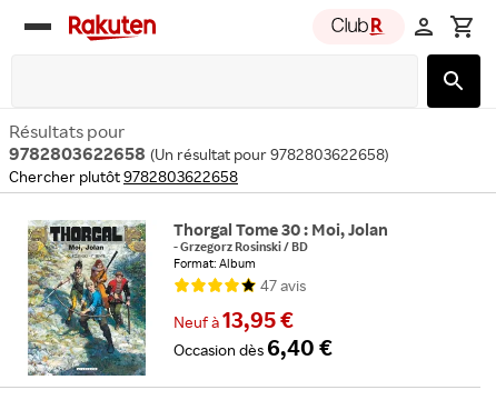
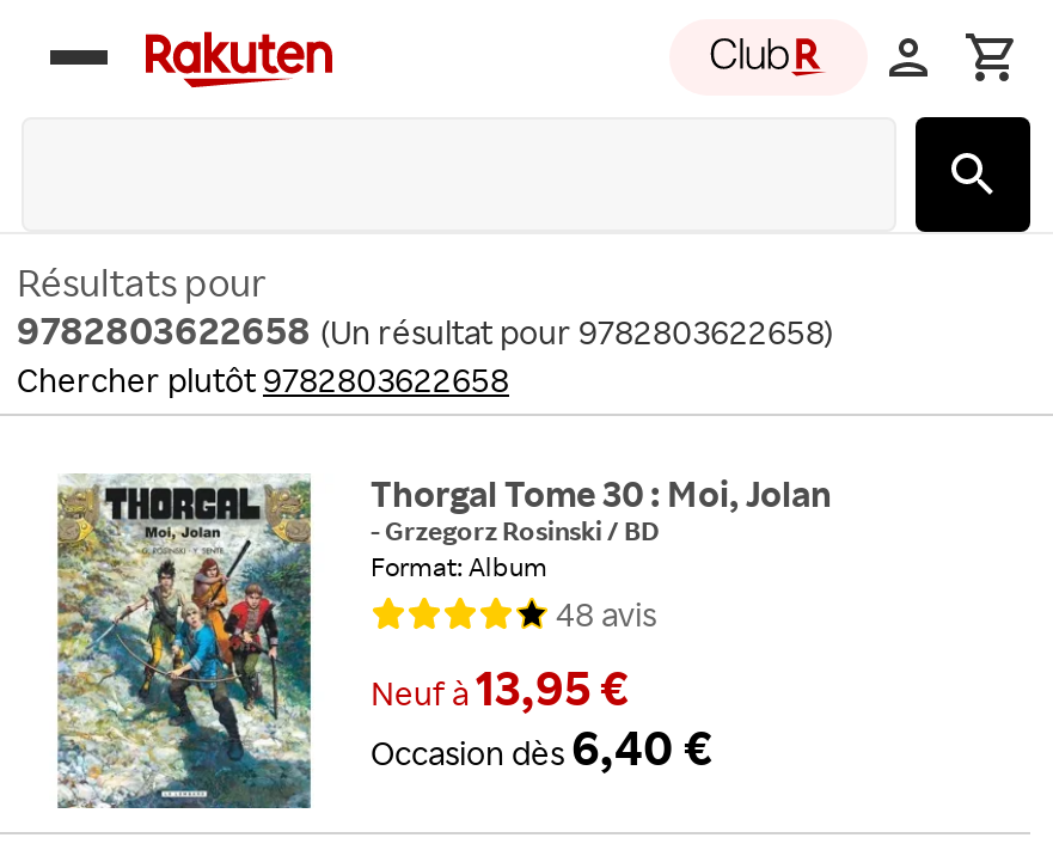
- 47 avis
+ 48 avis
